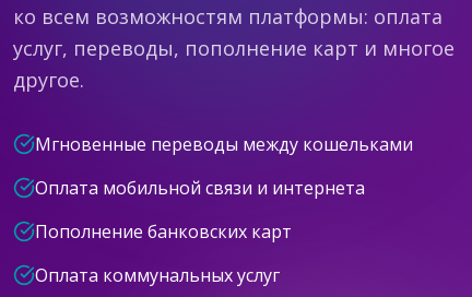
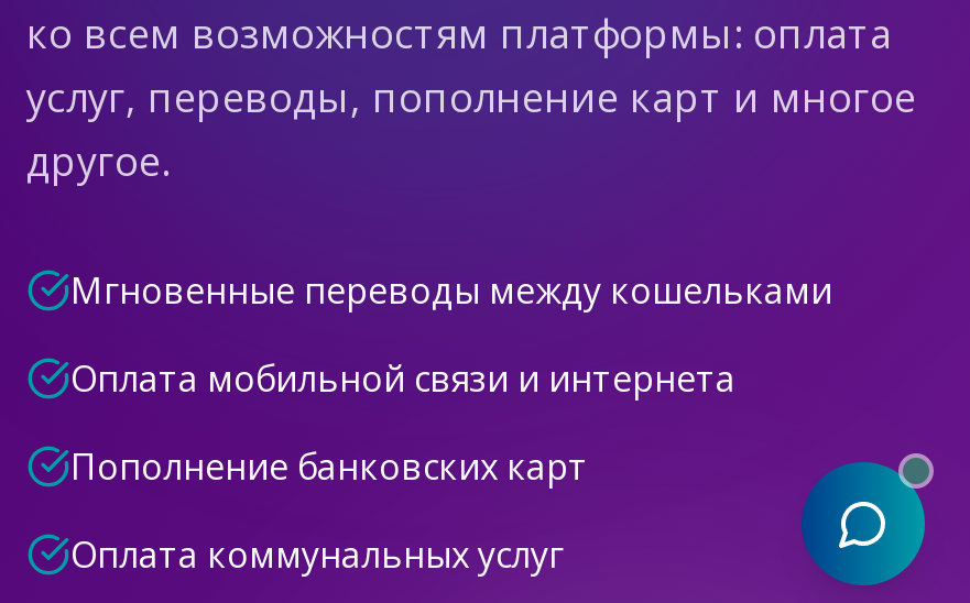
+ [image]
